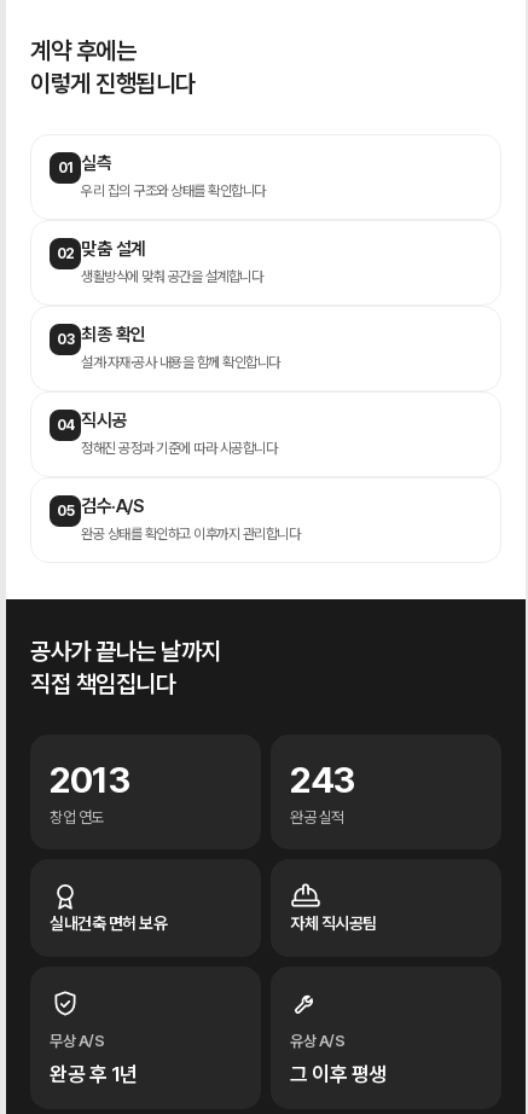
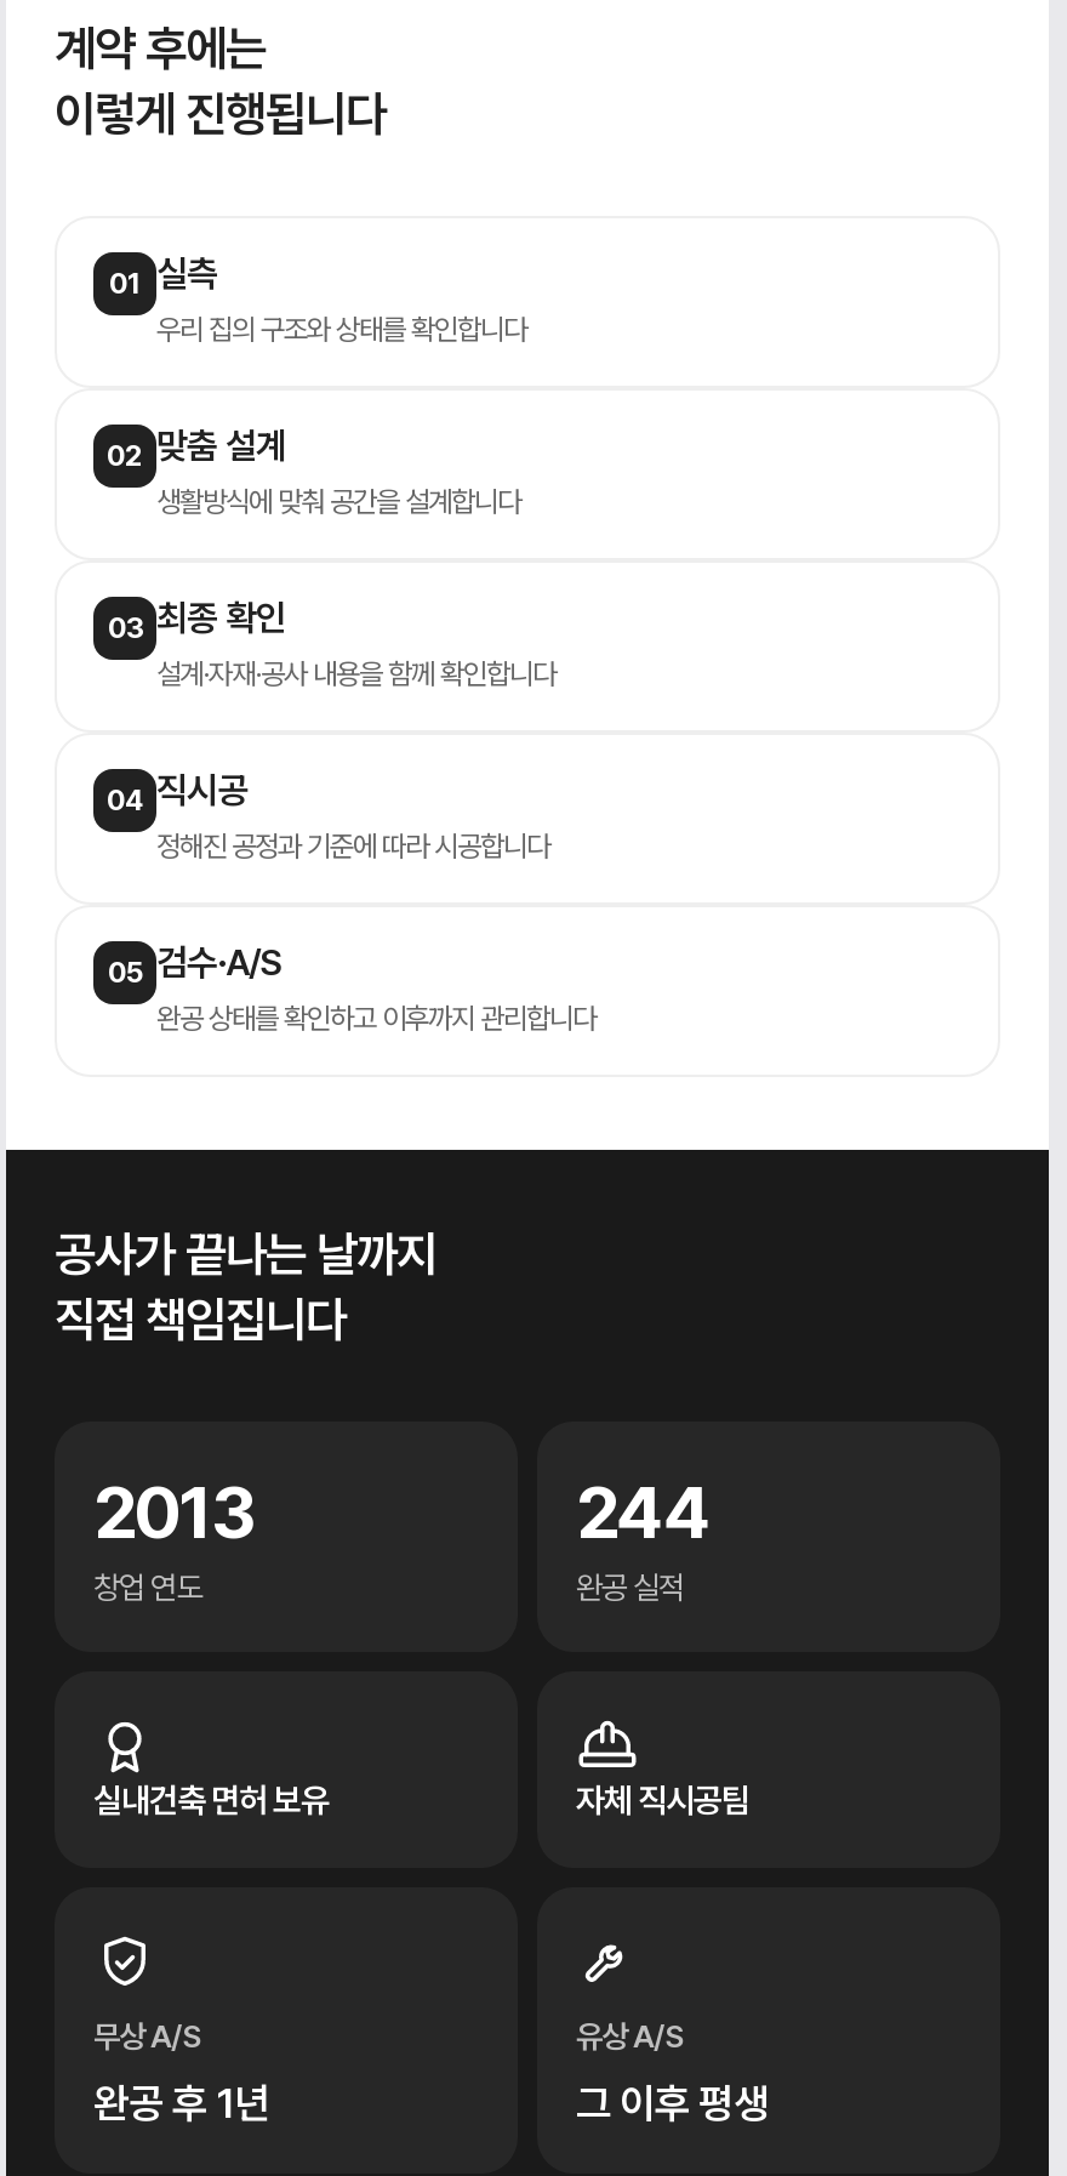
- 243
+ 244
